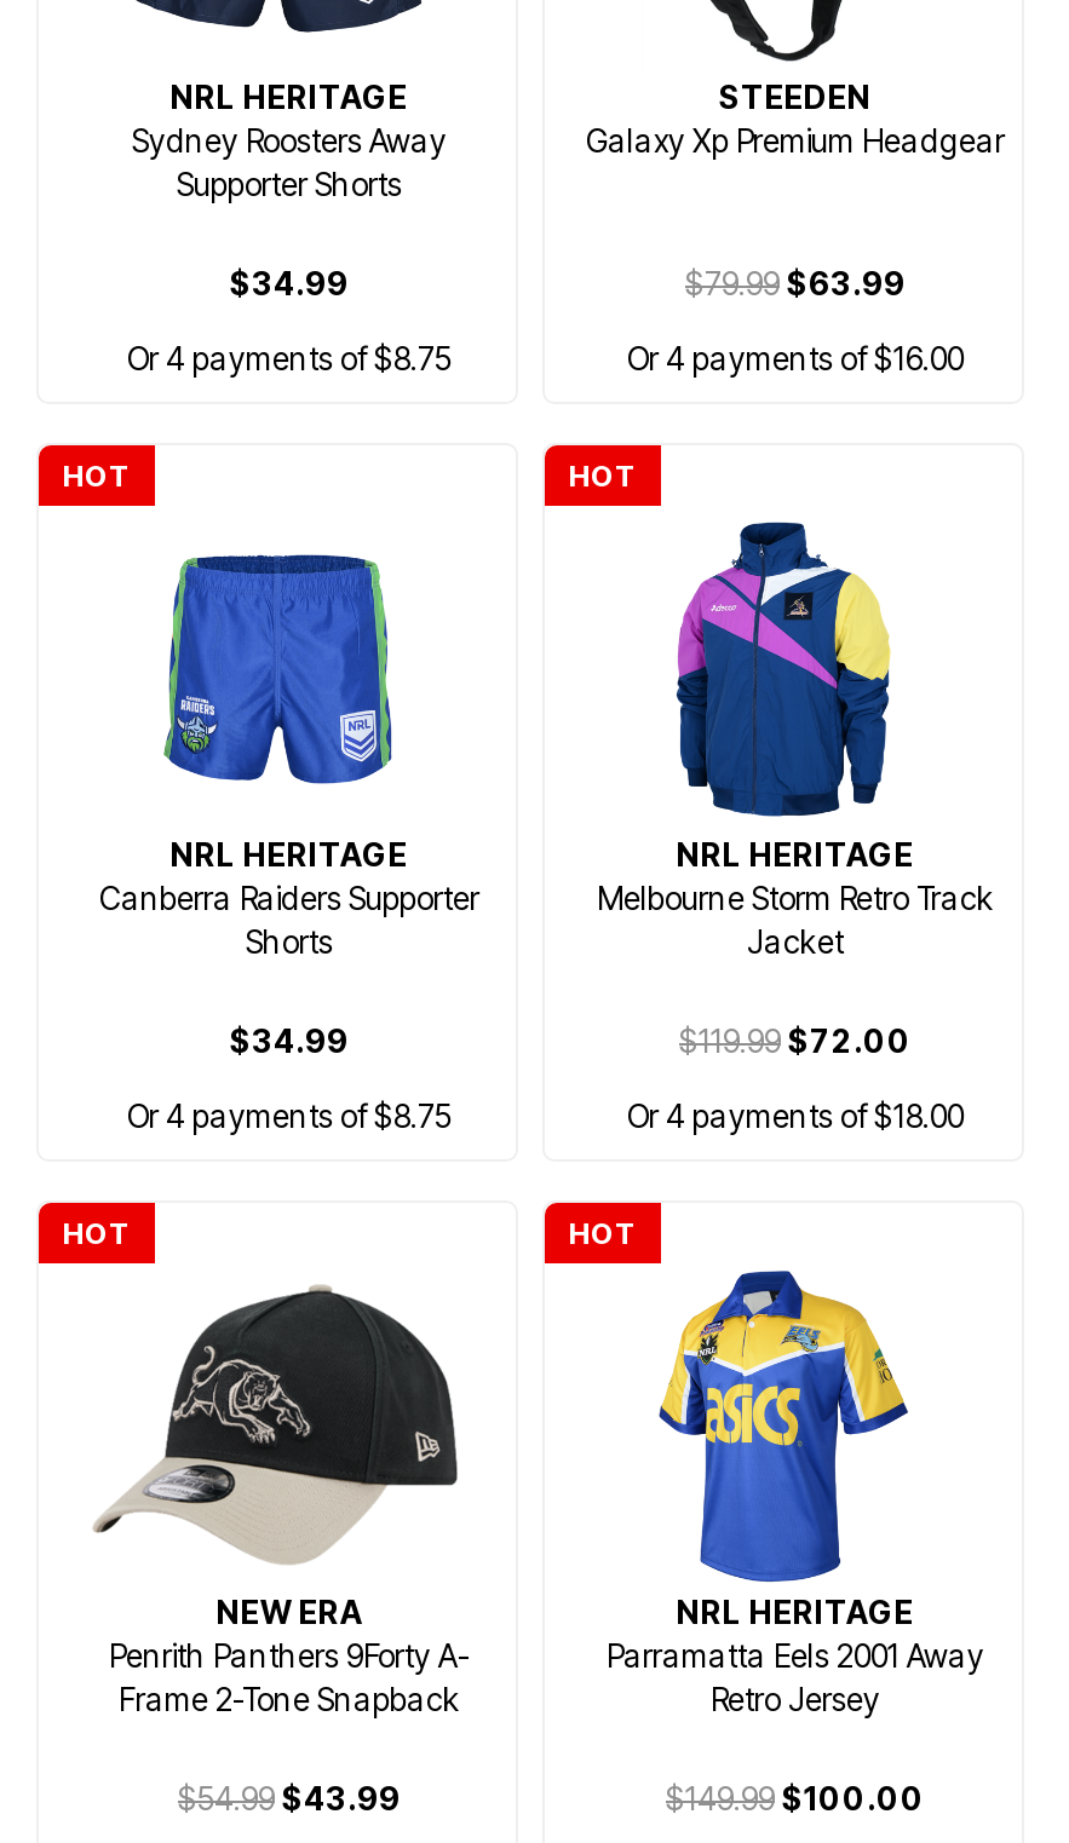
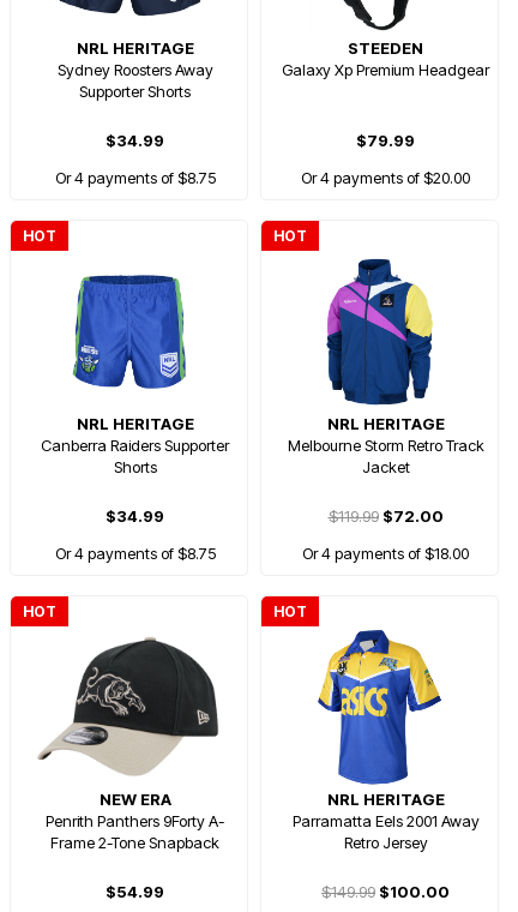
- $79.99 $63.99
+ $79.99

- Or 4 payments of $16.00
+ Or 4 payments of $20.00

- $54.99 $43.99
+ $54.99
